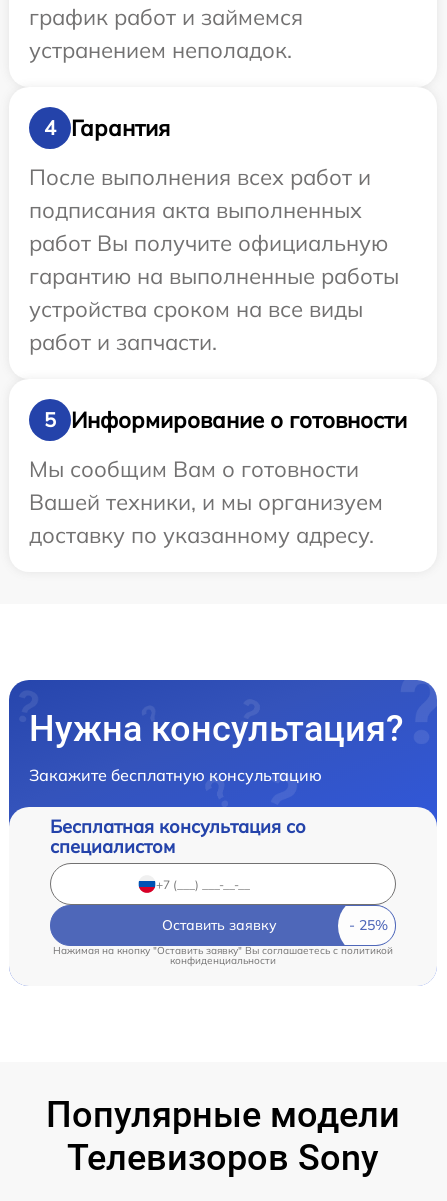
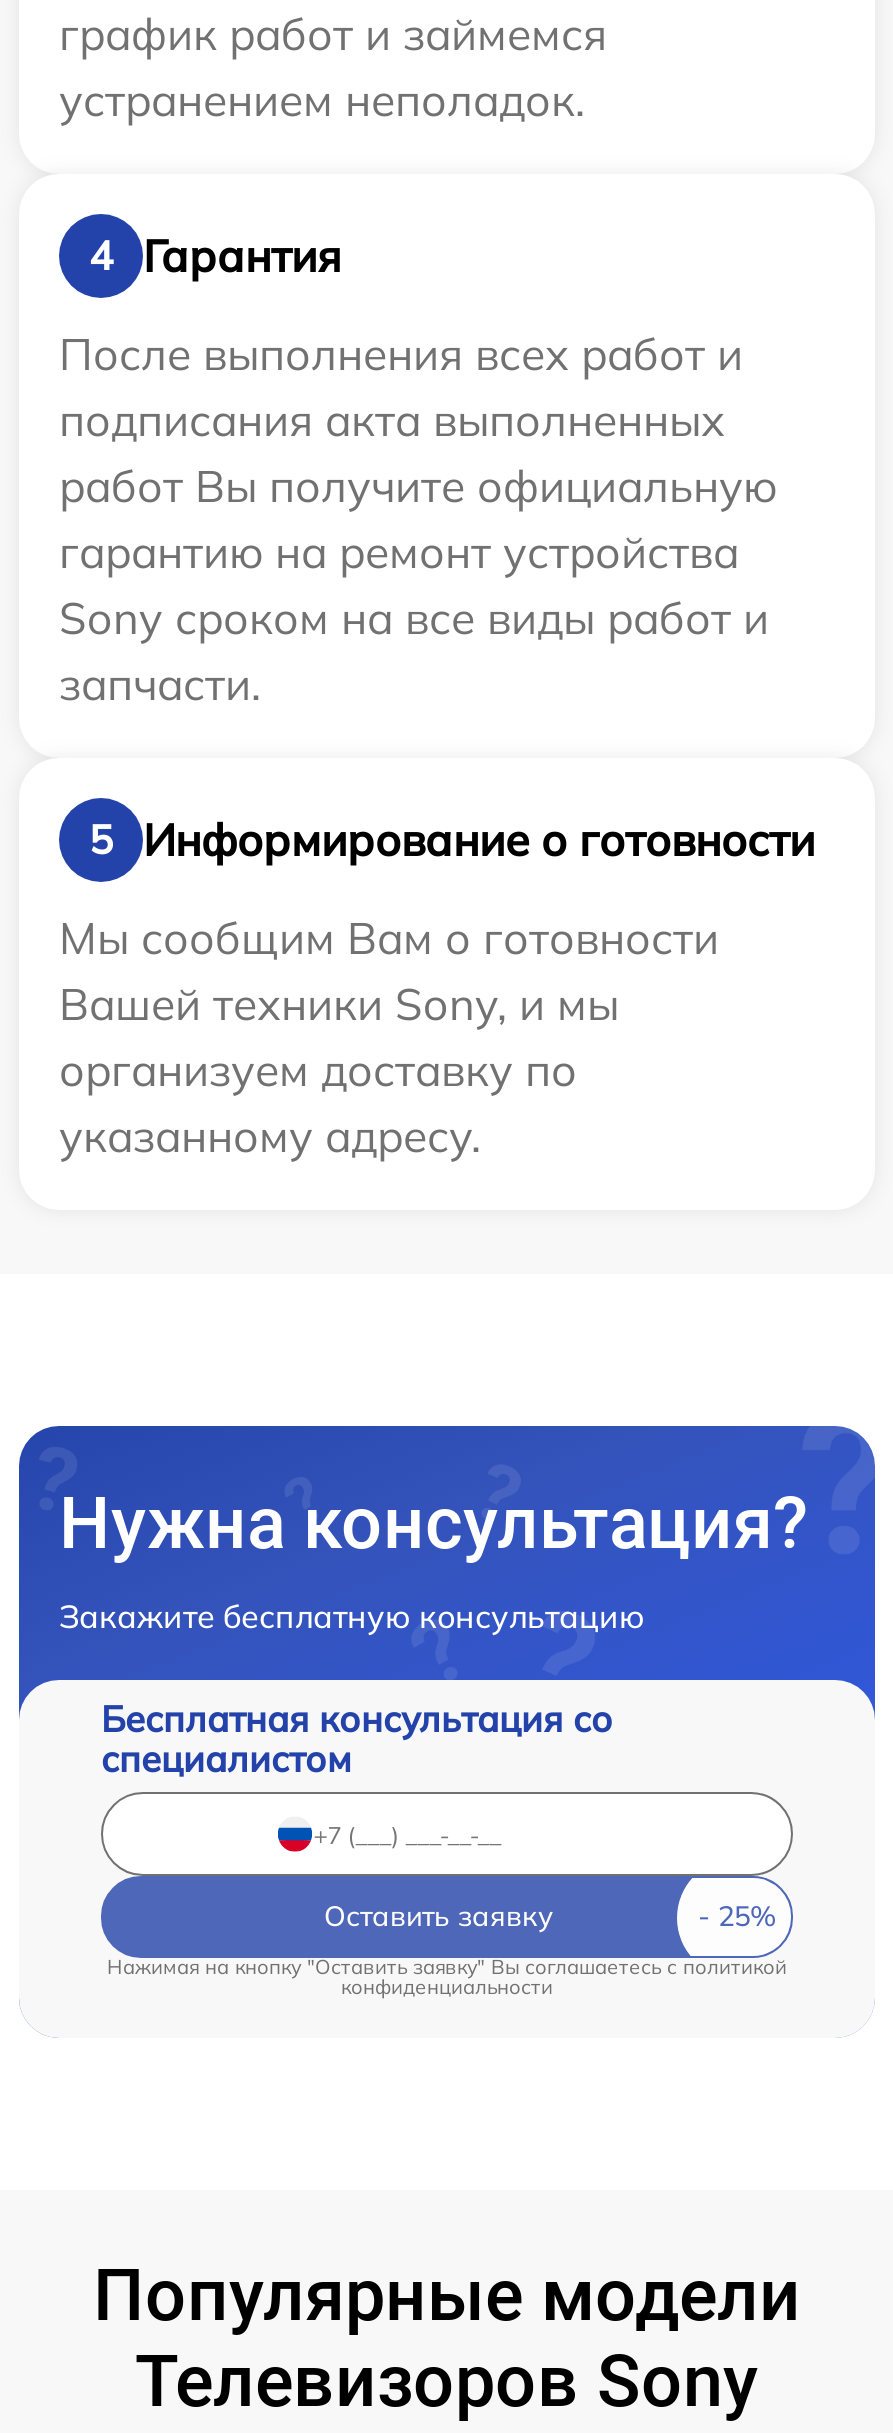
- гарантию на выполненные работы
- устройства сроком на все виды
- работ и запчасти.
+ гарантию на ремонт устройства
+ Sony сроком на все виды работ и
+ запчасти.

- Вашей техники, и мы организуем
- доставку по указанному адресу.
+ Вашей техники Sony, и мы
+ организуем доставку по
+ указанному адресу.
